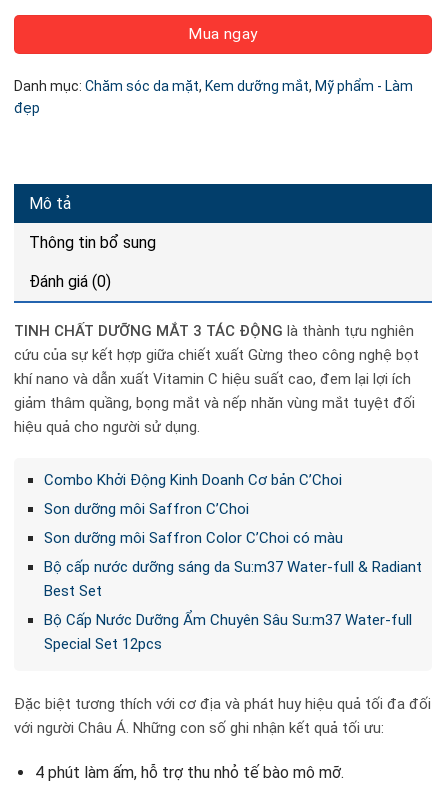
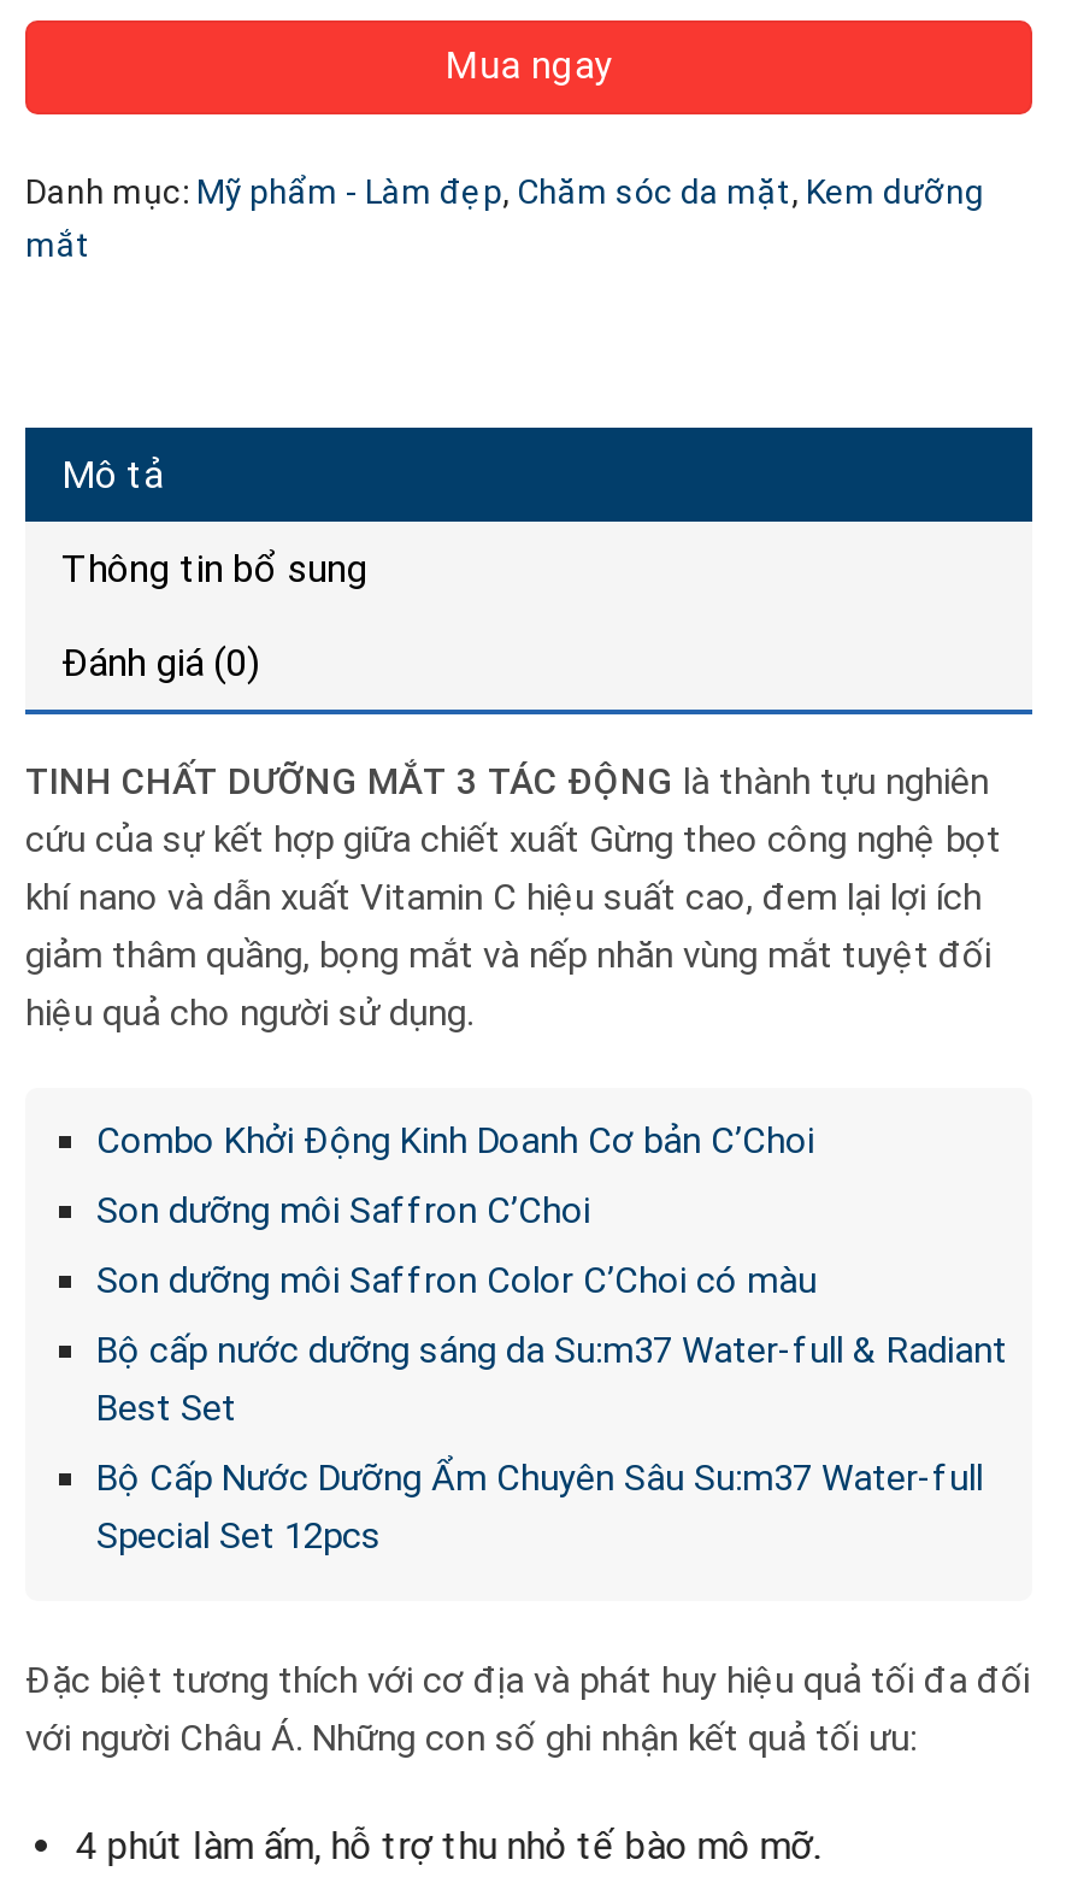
- Danh mục: Chăm sóc da mặt, Kem dưỡng mắt, Mỹ phẩm - Làm
- đẹp
+ Danh mục: Mỹ phẩm - Làm đẹp, Chăm sóc da mặt, Kem dưỡng
+ mắt
